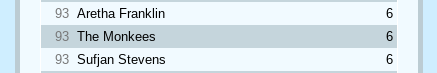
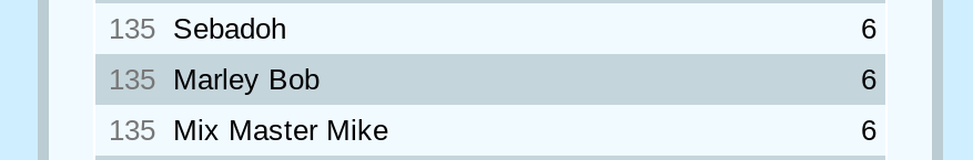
- 93 Aretha Franklin
+ 135 Sebadoh

- 93 The Monkees
+ 135 Marley Bob

- 93 Sufjan Stevens
+ 135 Mix Master Mike
